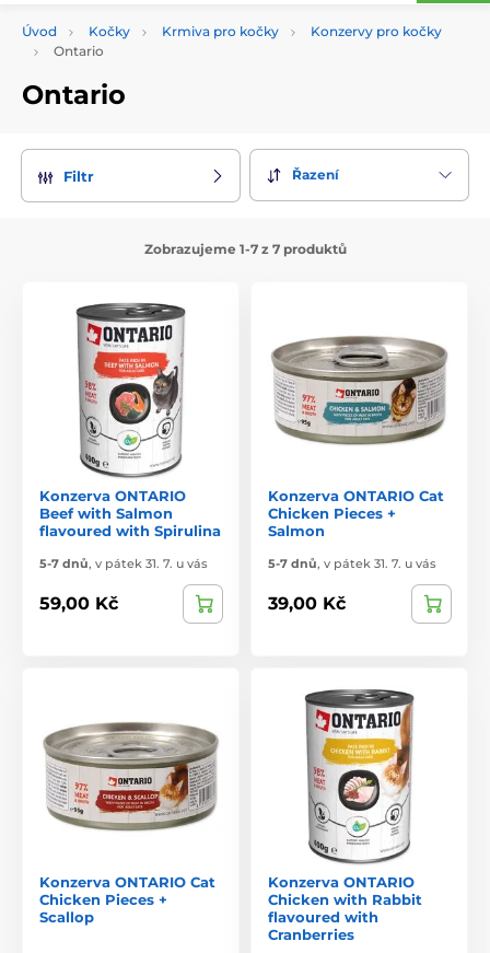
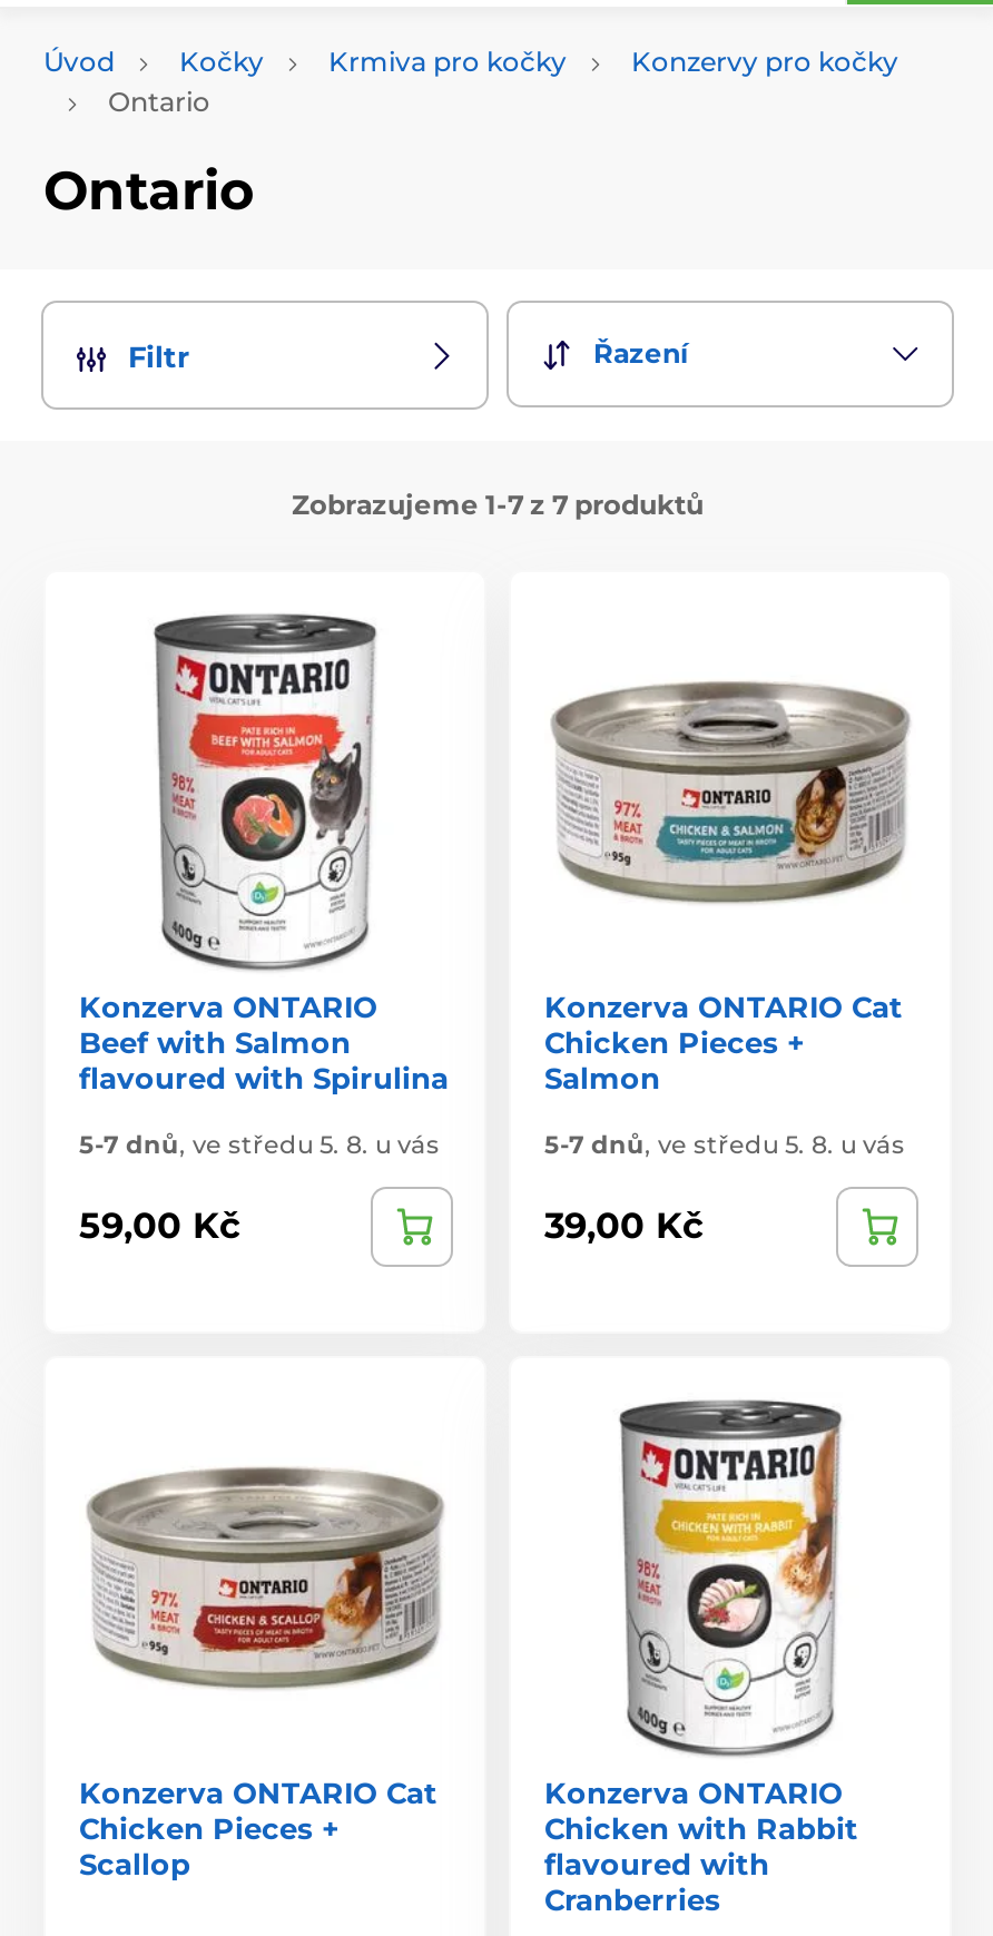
- 5-7 dnů, v pátek 31. 7. u vás
+ 5-7 dnů, ve středu 5. 8. u vás

- 5-7 dnů, v pátek 31. 7. u vás
+ 5-7 dnů, ve středu 5. 8. u vás
